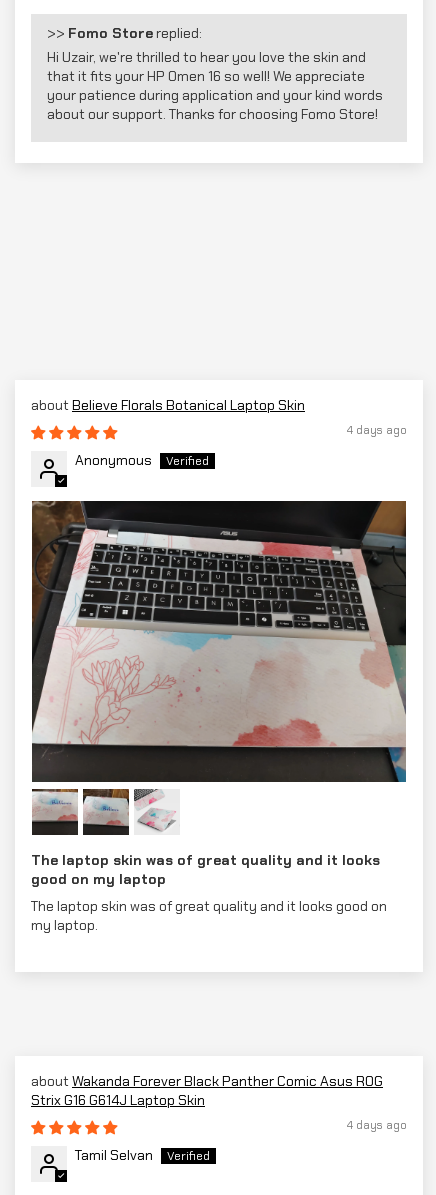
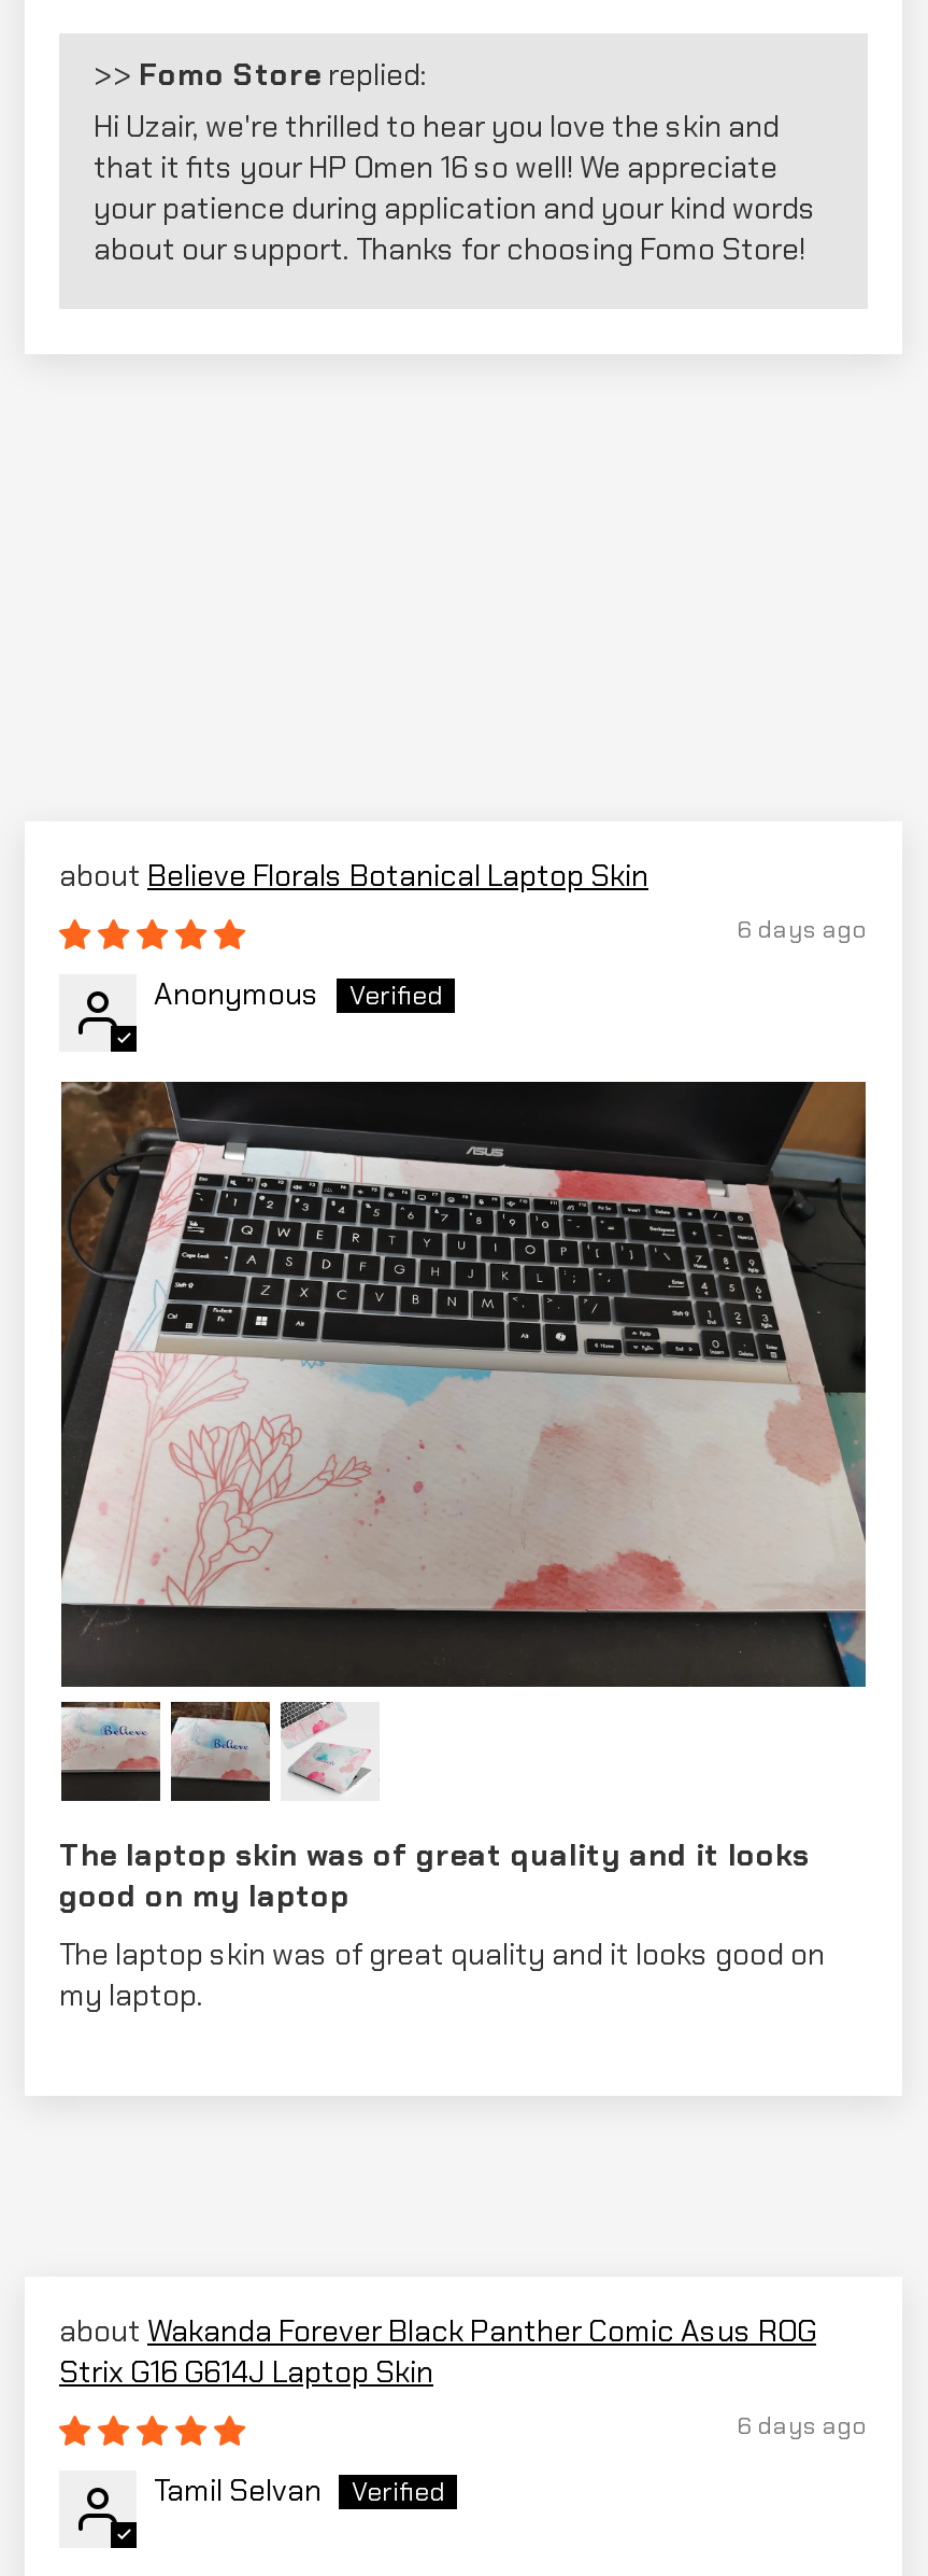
- 4 days ago
+ 6 days ago

- 4 days ago
+ 6 days ago
